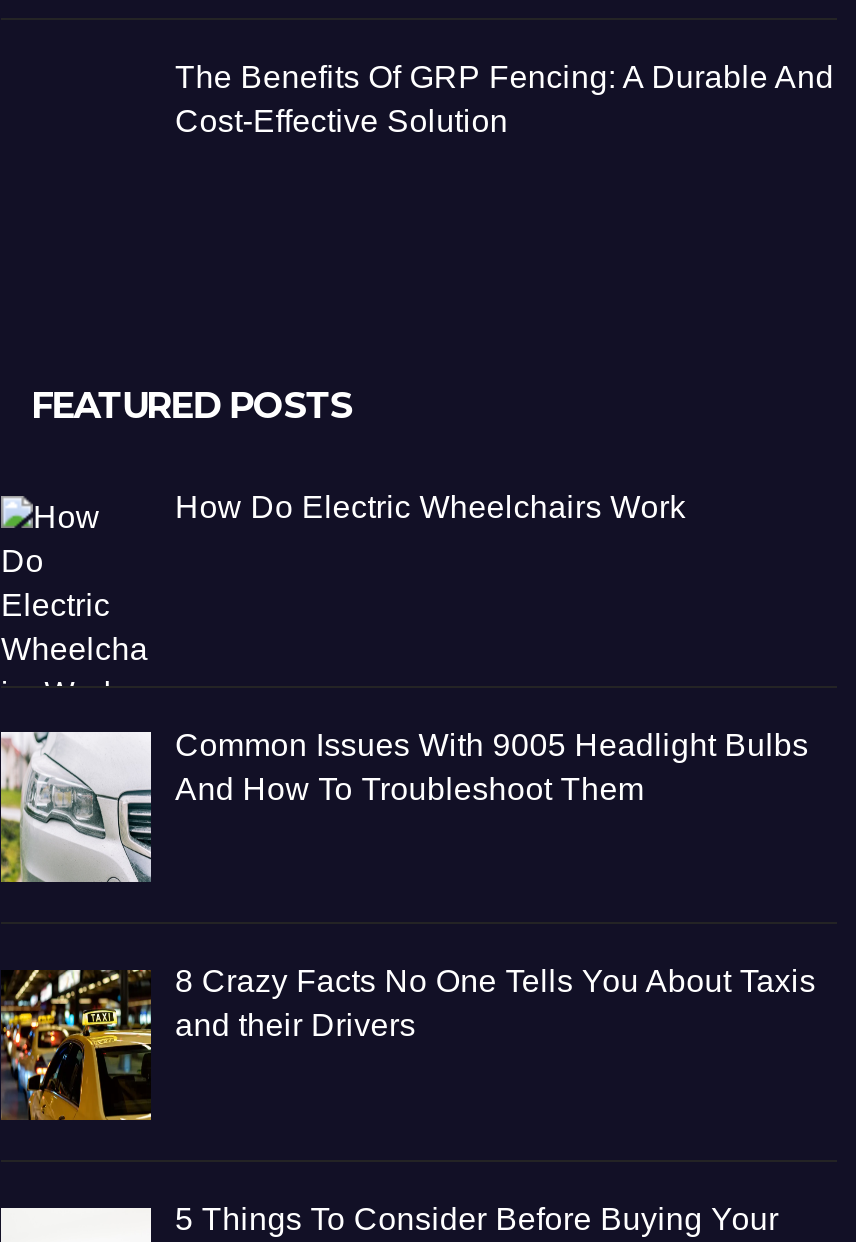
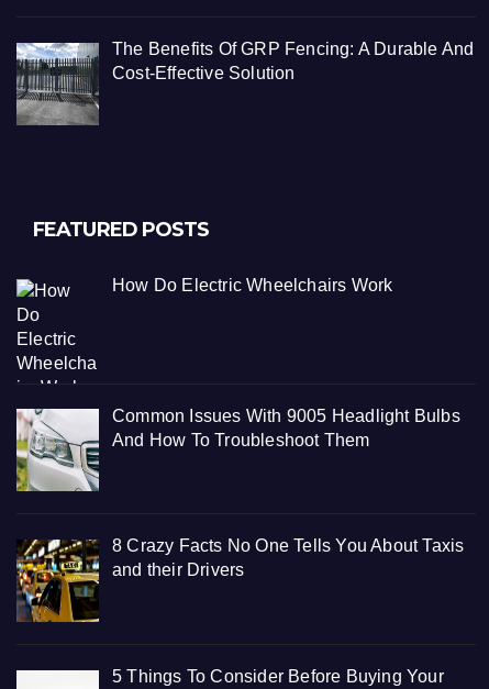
+ [image]
